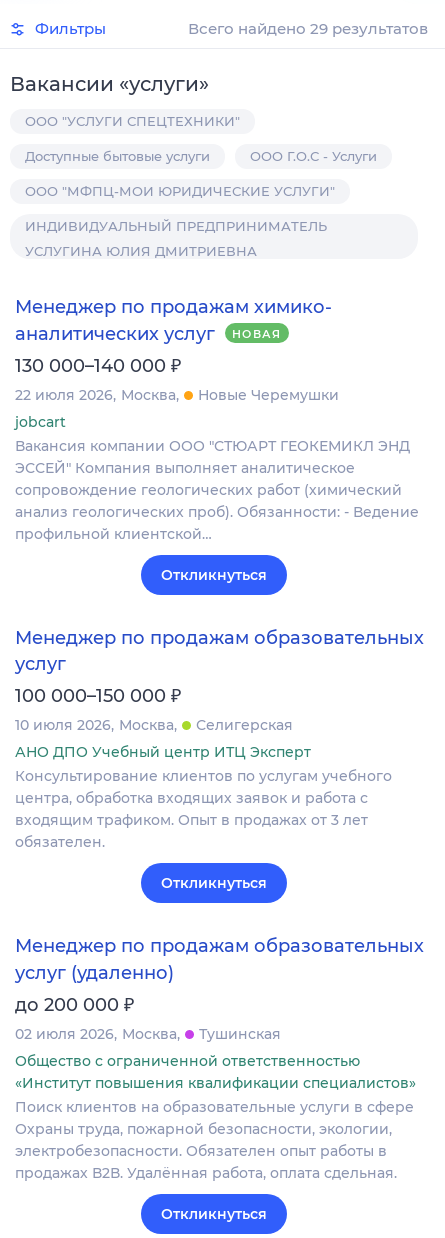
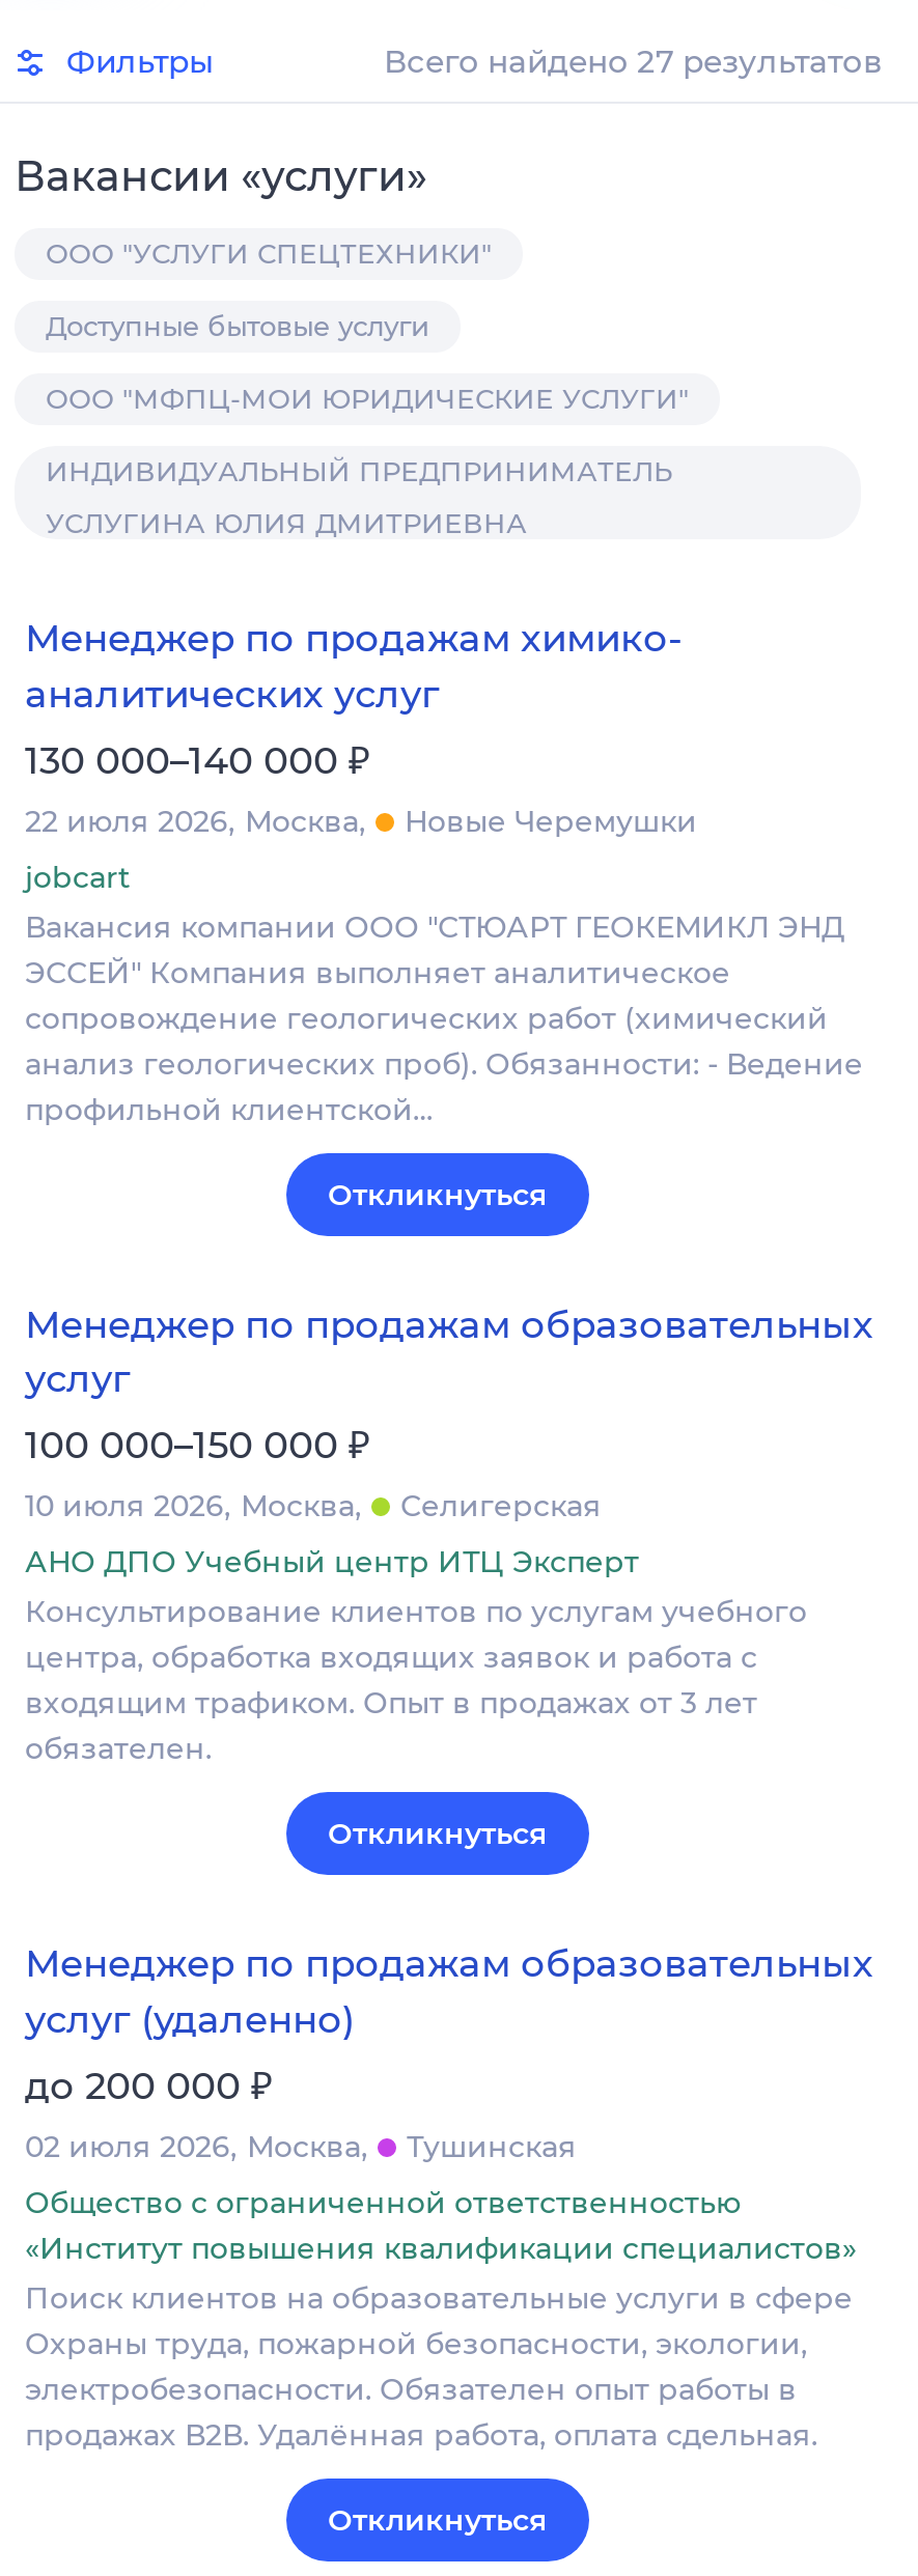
- Всего найдено 29 результатов
+ Всего найдено 27 результатов

- ООО Г.О.С - Услуги

- НОВАЯ
